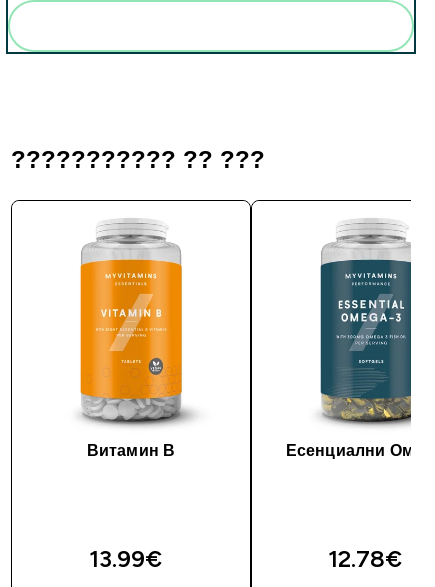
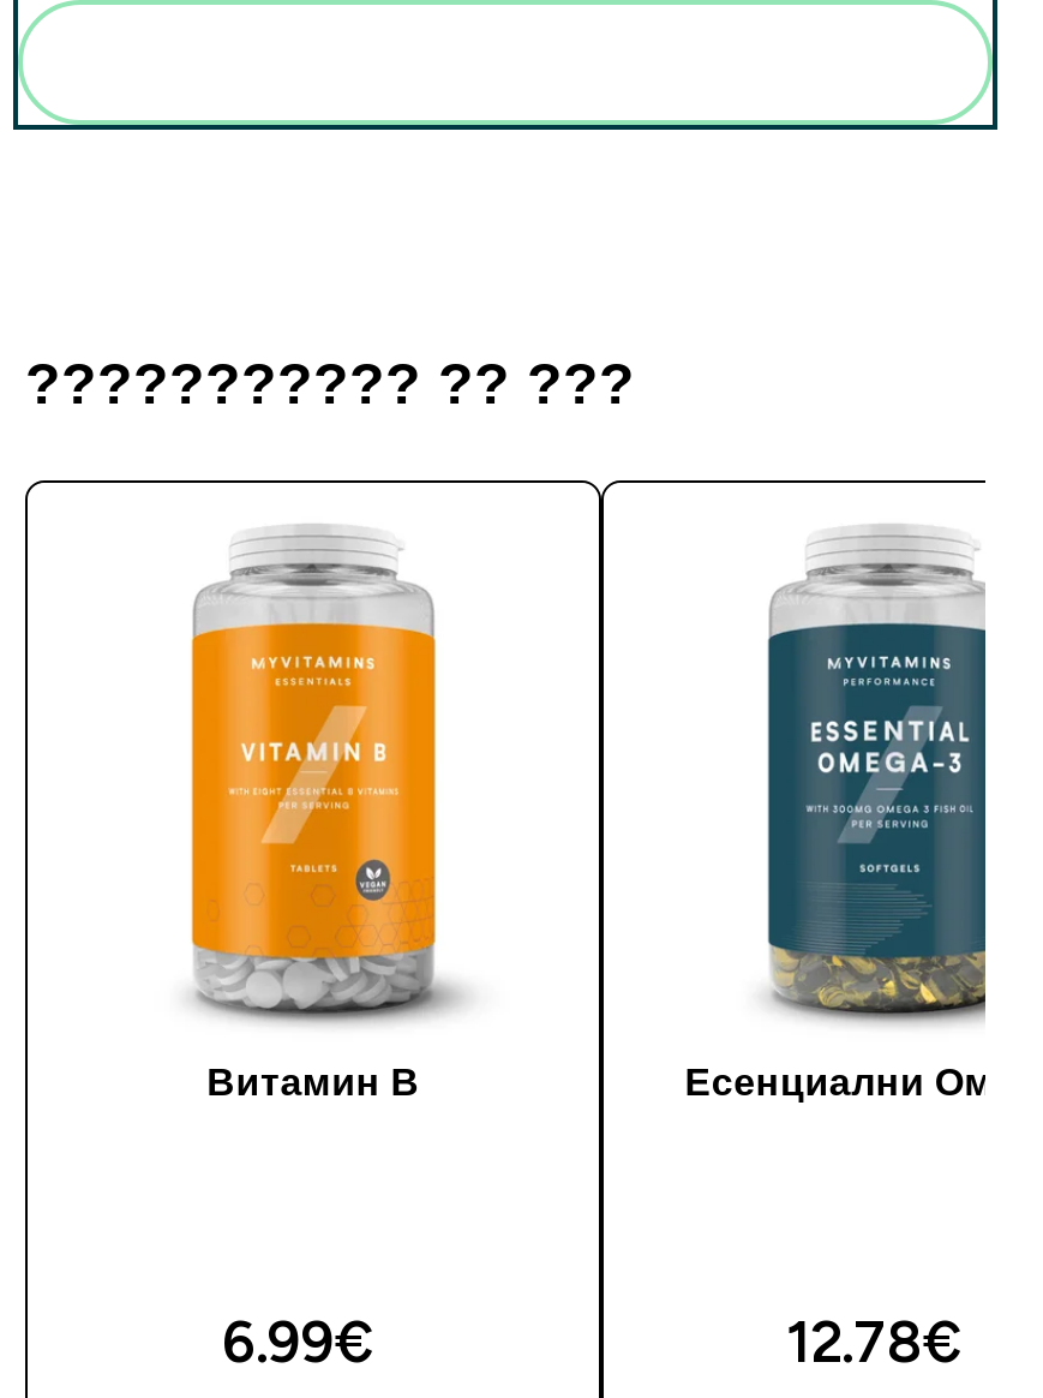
- 13.99€
+ 6.99€
